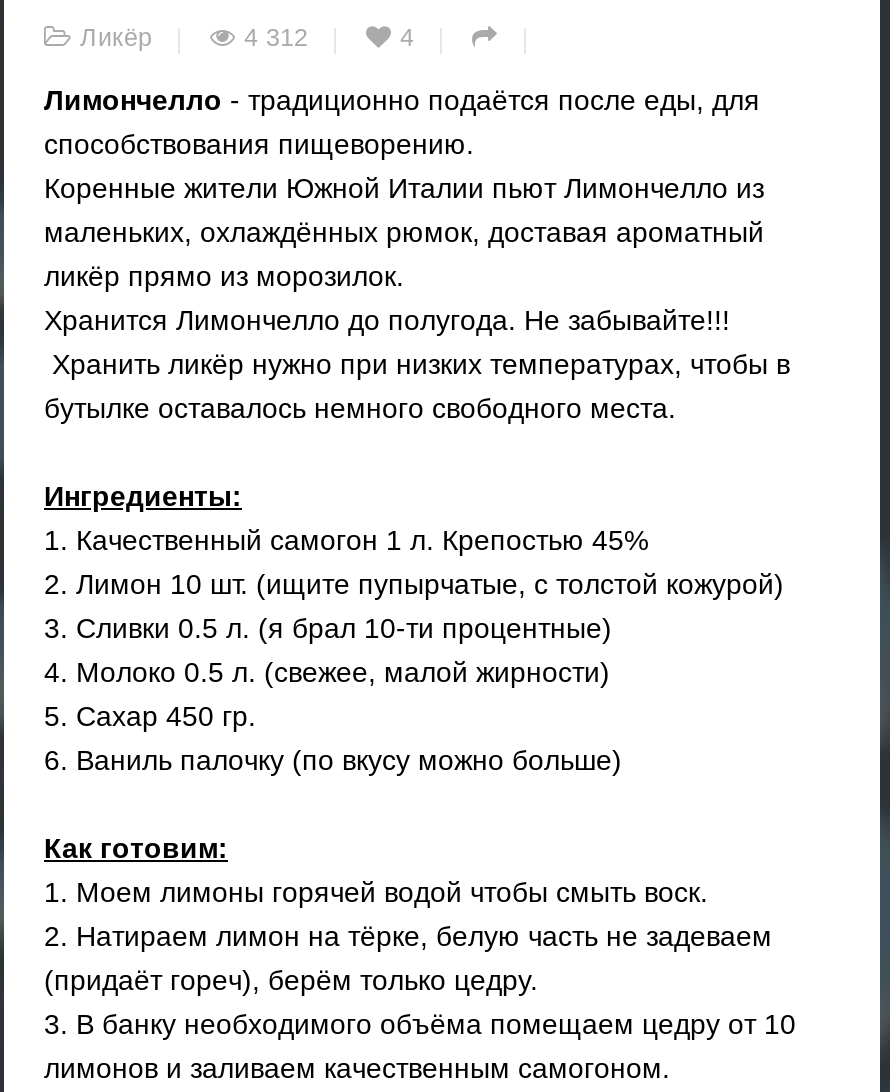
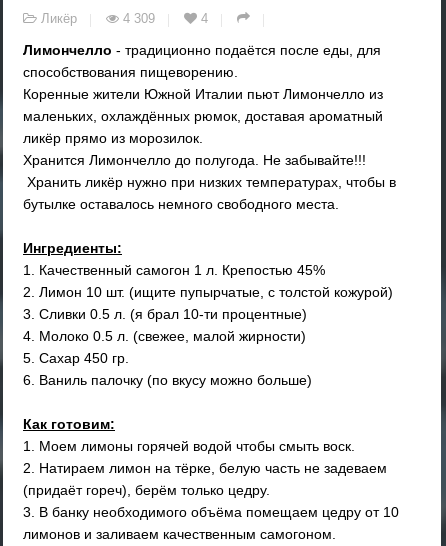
- 4 312
+ 4 309
